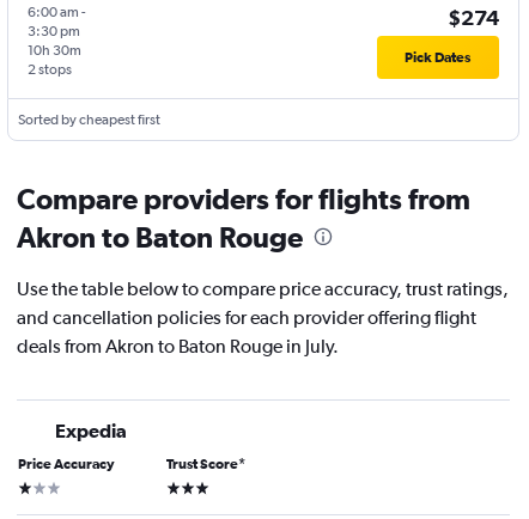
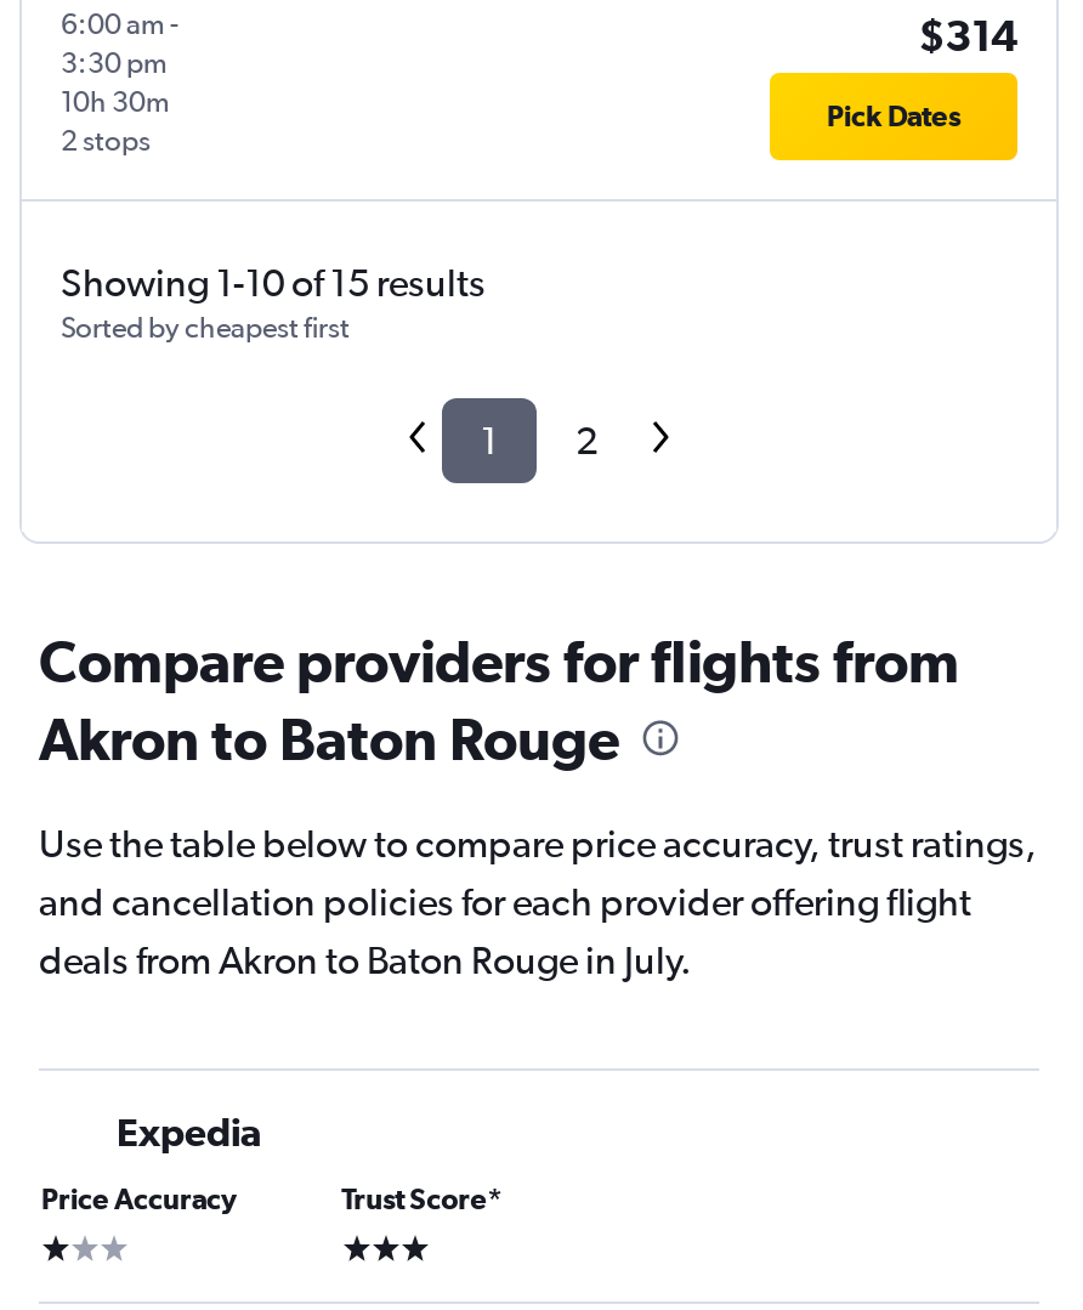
- $274
+ $314

+ Showing 1-10 of 15 results

+ 1
+ 2
